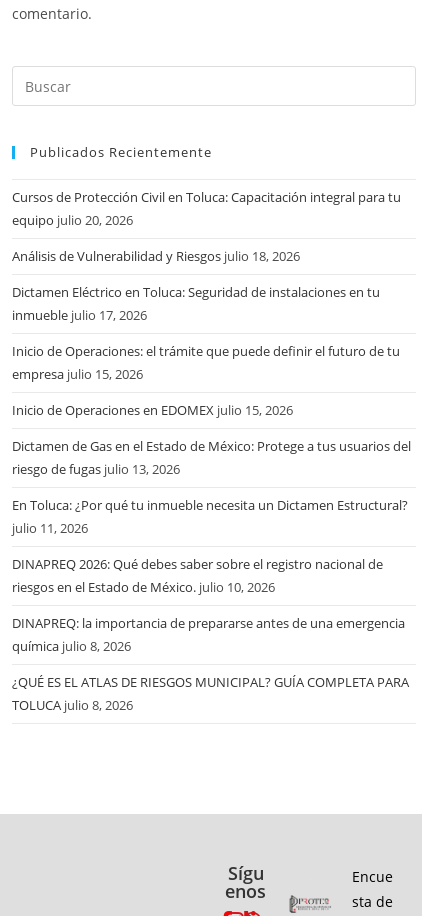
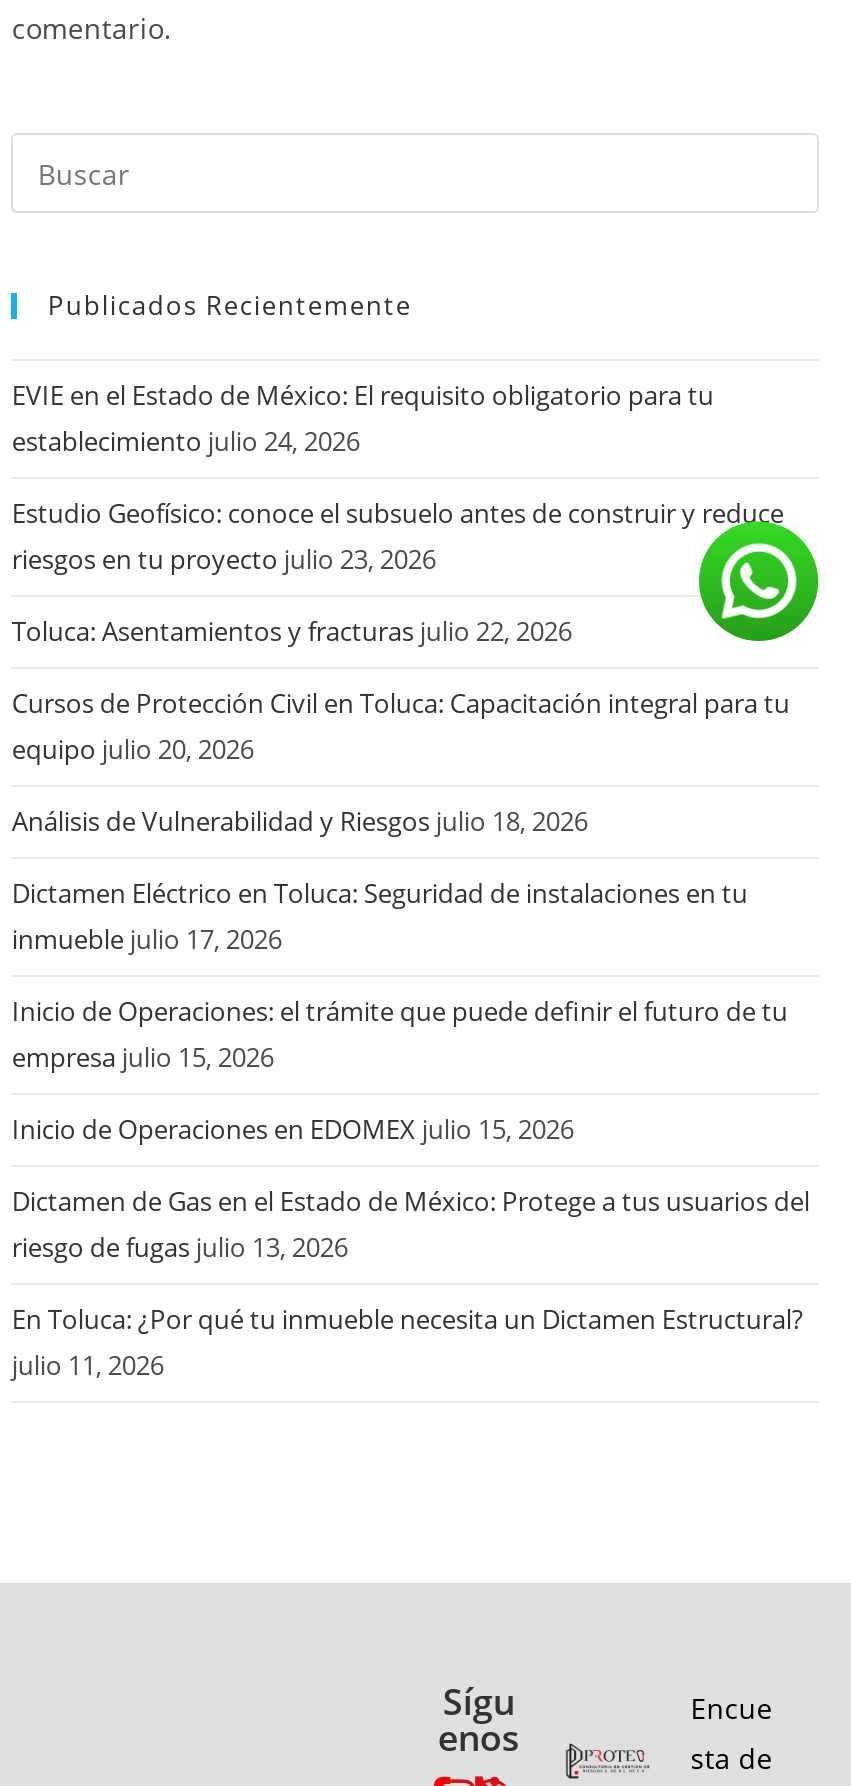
+ [image]
+ EVIE en el Estado de México: El requisito obligatorio para tu
+ establecimiento julio 24, 2026
+ Estudio Geofísico: conoce el subsuelo antes de construir y reduce
+ riesgos en tu proyecto julio 23, 2026
+ Toluca: Asentamientos y fracturas julio 22, 2026

moved down: Cursos de Protección Civil en Toluca: Capacitación integral para tu | equipo julio 20, 2026 | Análisis de Vulnerabilidad y Riesgos julio 18, 2026 | ... | En Toluca: ¿Por qué tu inmueble necesita un Dictamen Estructural? | julio 11, 2026

- DINAPREQ 2026: Qué debes saber sobre el registro nacional de
- riesgos en el Estado de México. julio 10, 2026
- DINAPREQ: la importancia de prepararse antes de una emergencia
- química julio 8, 2026
- ¿QUÉ ES EL ATLAS DE RIESGOS MUNICIPAL? GUÍA COMPLETA PARA
- TOLUCA julio 8, 2026
